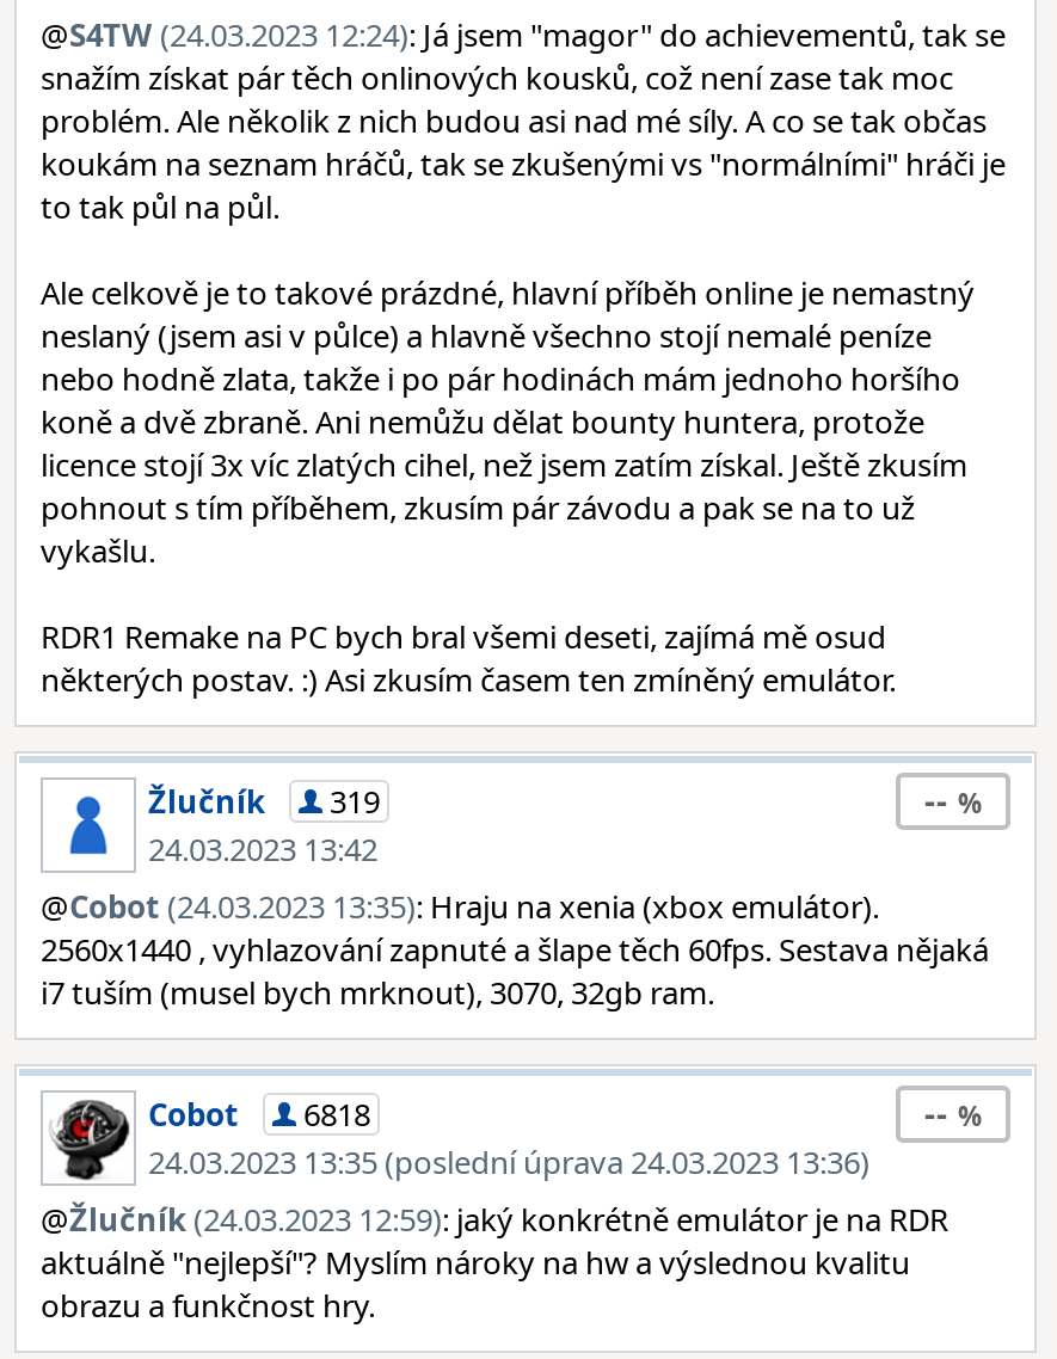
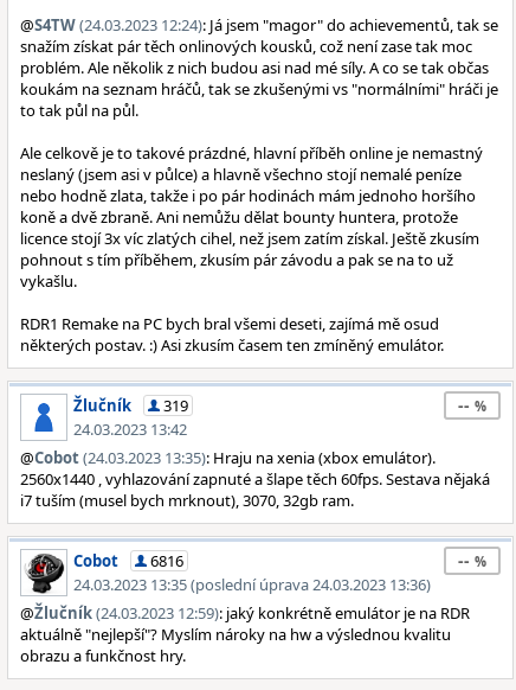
- Cobot 6818
+ Cobot 6816
